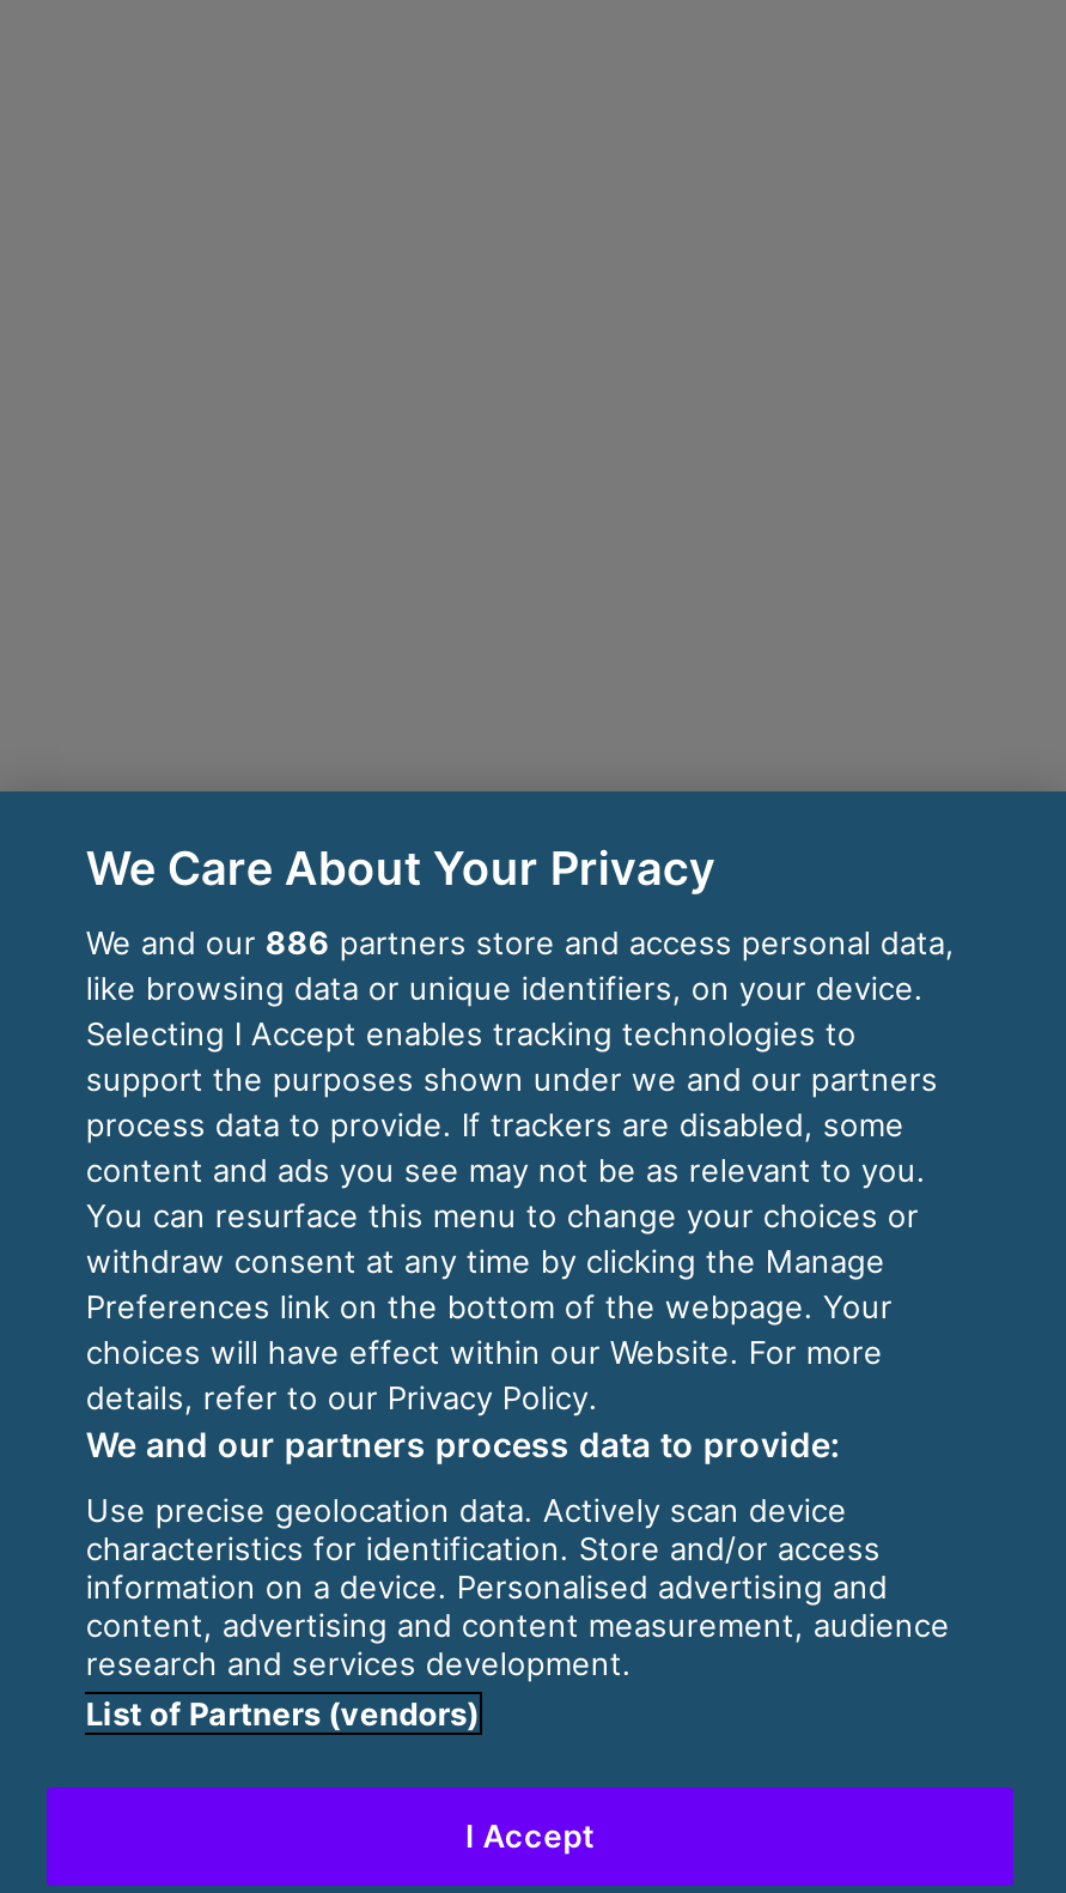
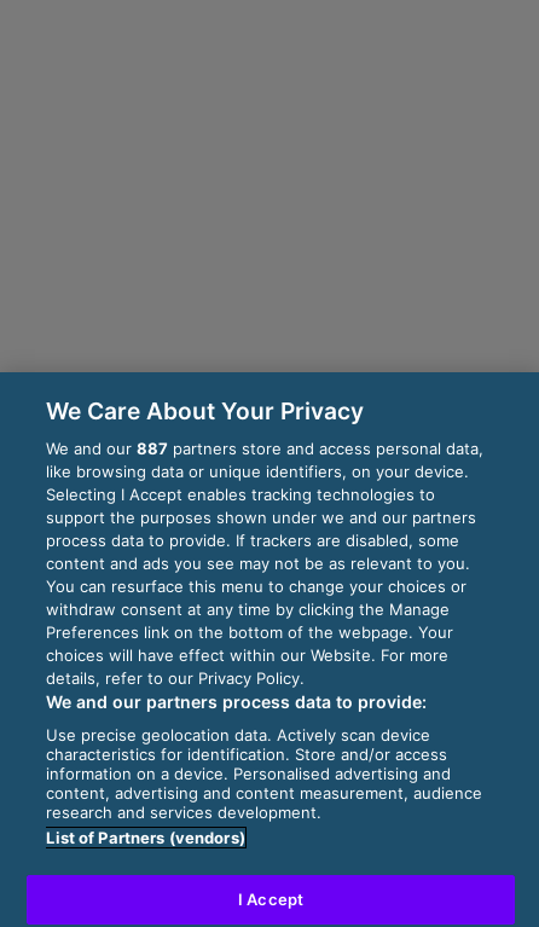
- We and our 886 partners store and access personal data,
+ We and our 887 partners store and access personal data,
